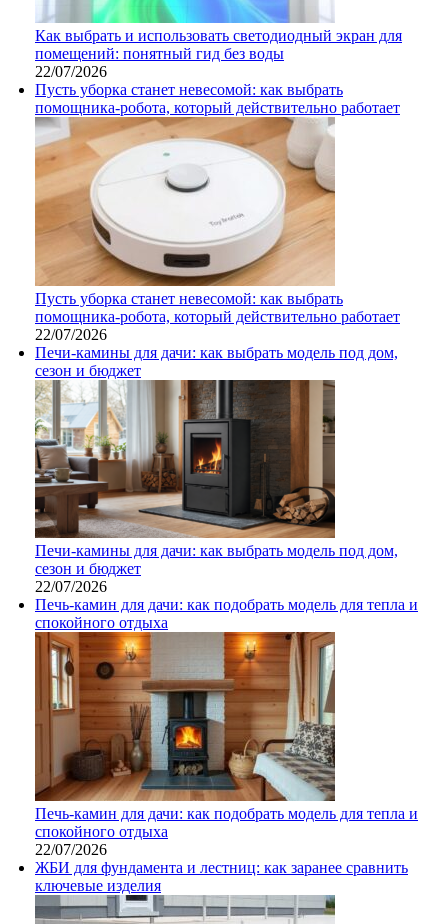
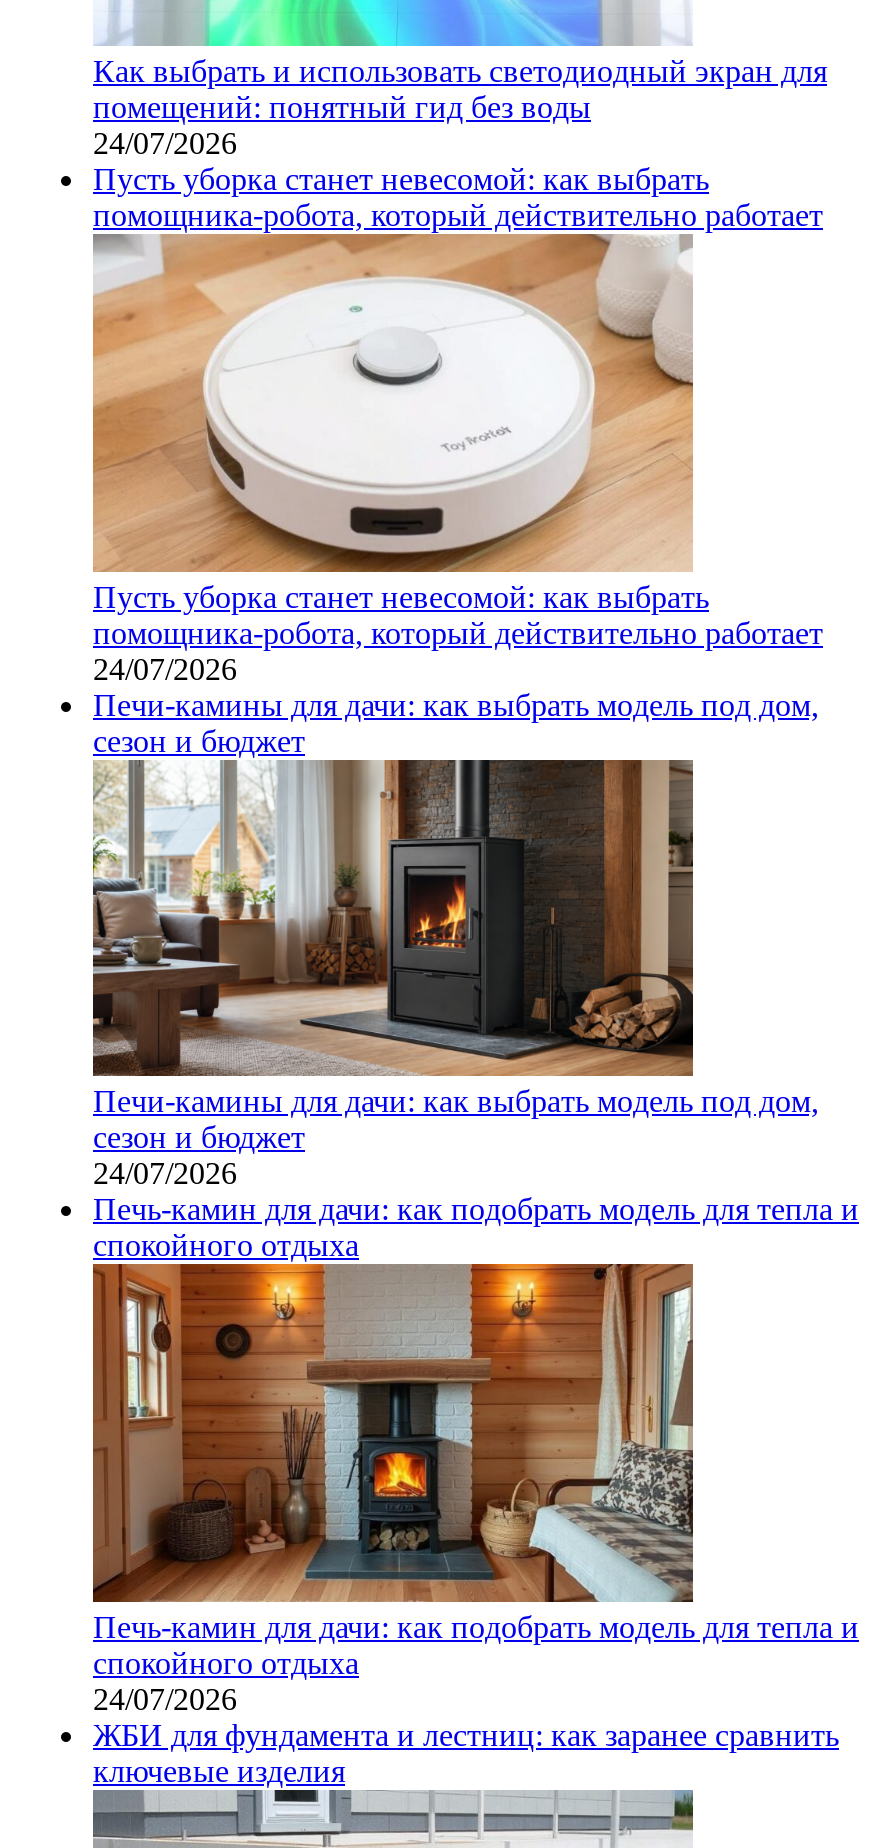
- 22/07/2026
+ 24/07/2026

- 22/07/2026
+ 24/07/2026

- 22/07/2026
+ 24/07/2026

- 22/07/2026
+ 24/07/2026
